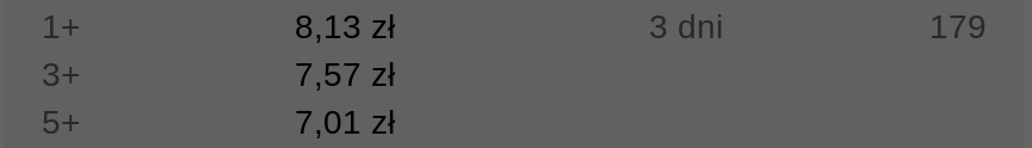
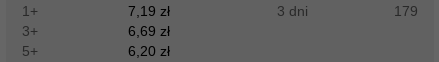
- 8,13 zł
+ 7,19 zł

- 7,57 zł
+ 6,69 zł

- 7,01 zł
+ 6,20 zł
